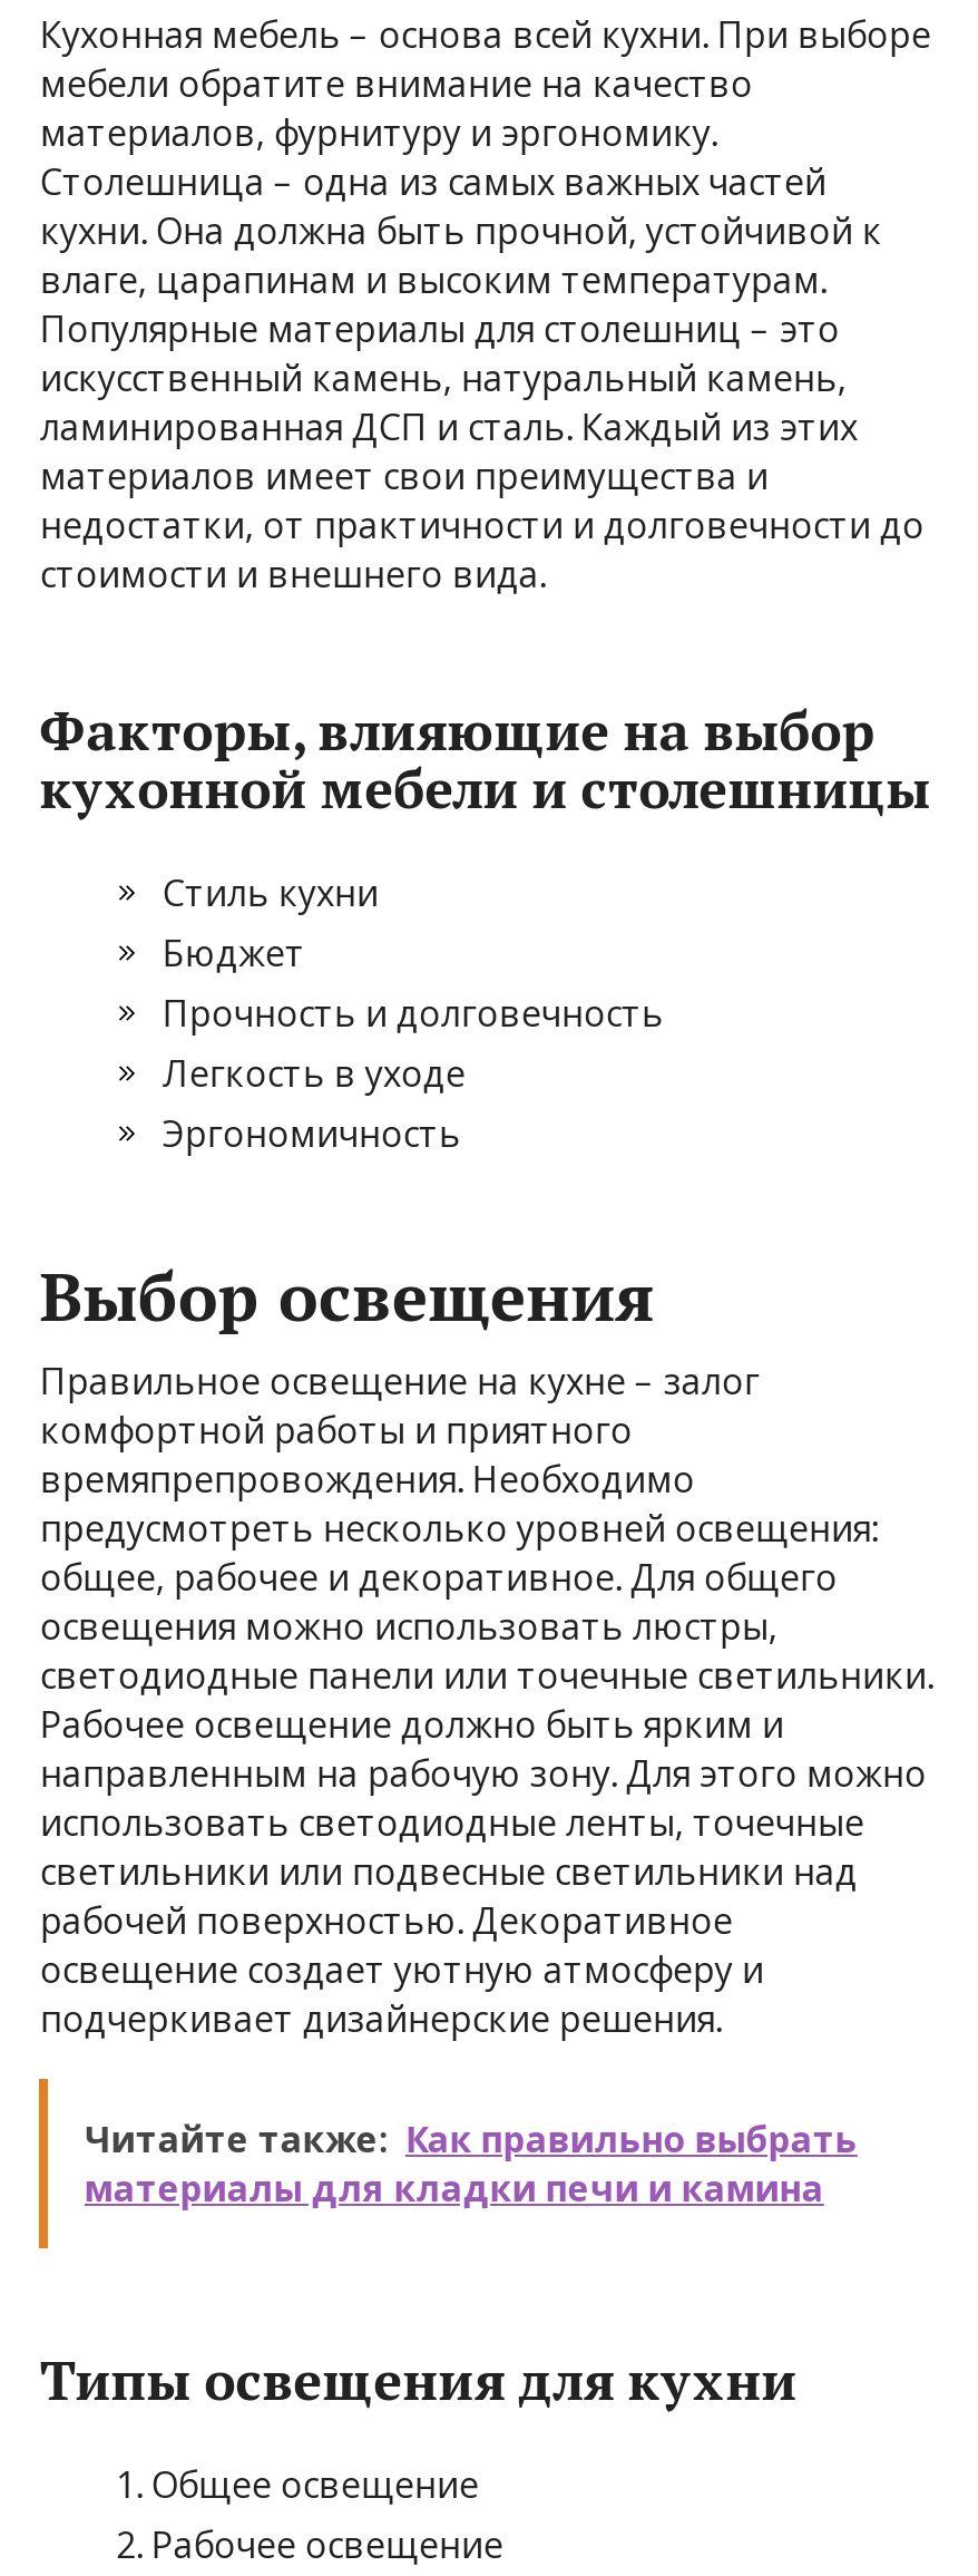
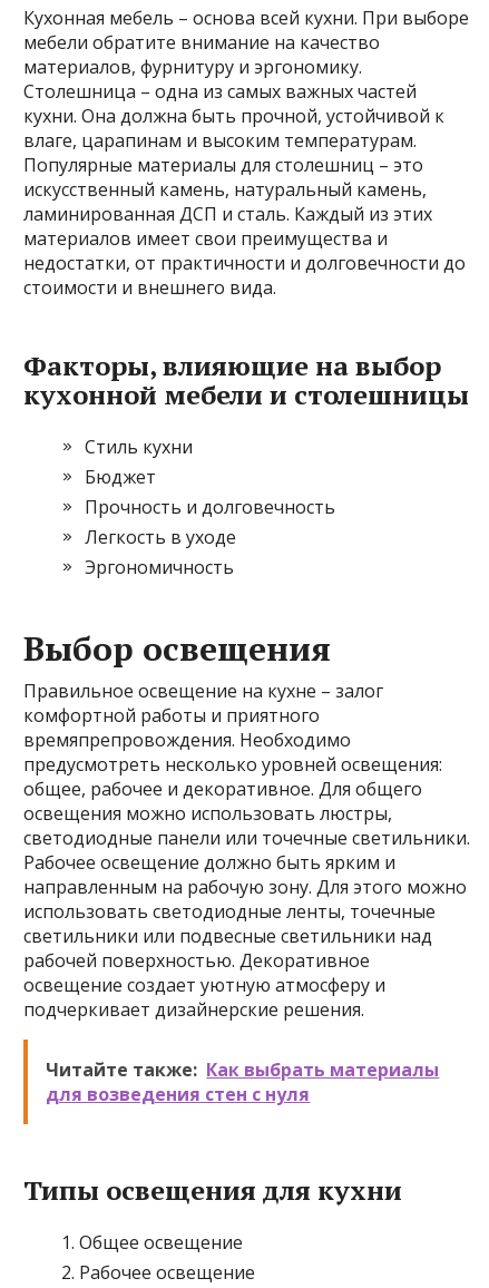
- Читайте также: Как правильно выбрать
- материалы для кладки печи и камина
+ Читайте также: Как выбрать материалы
+ для возведения стен с нуля
